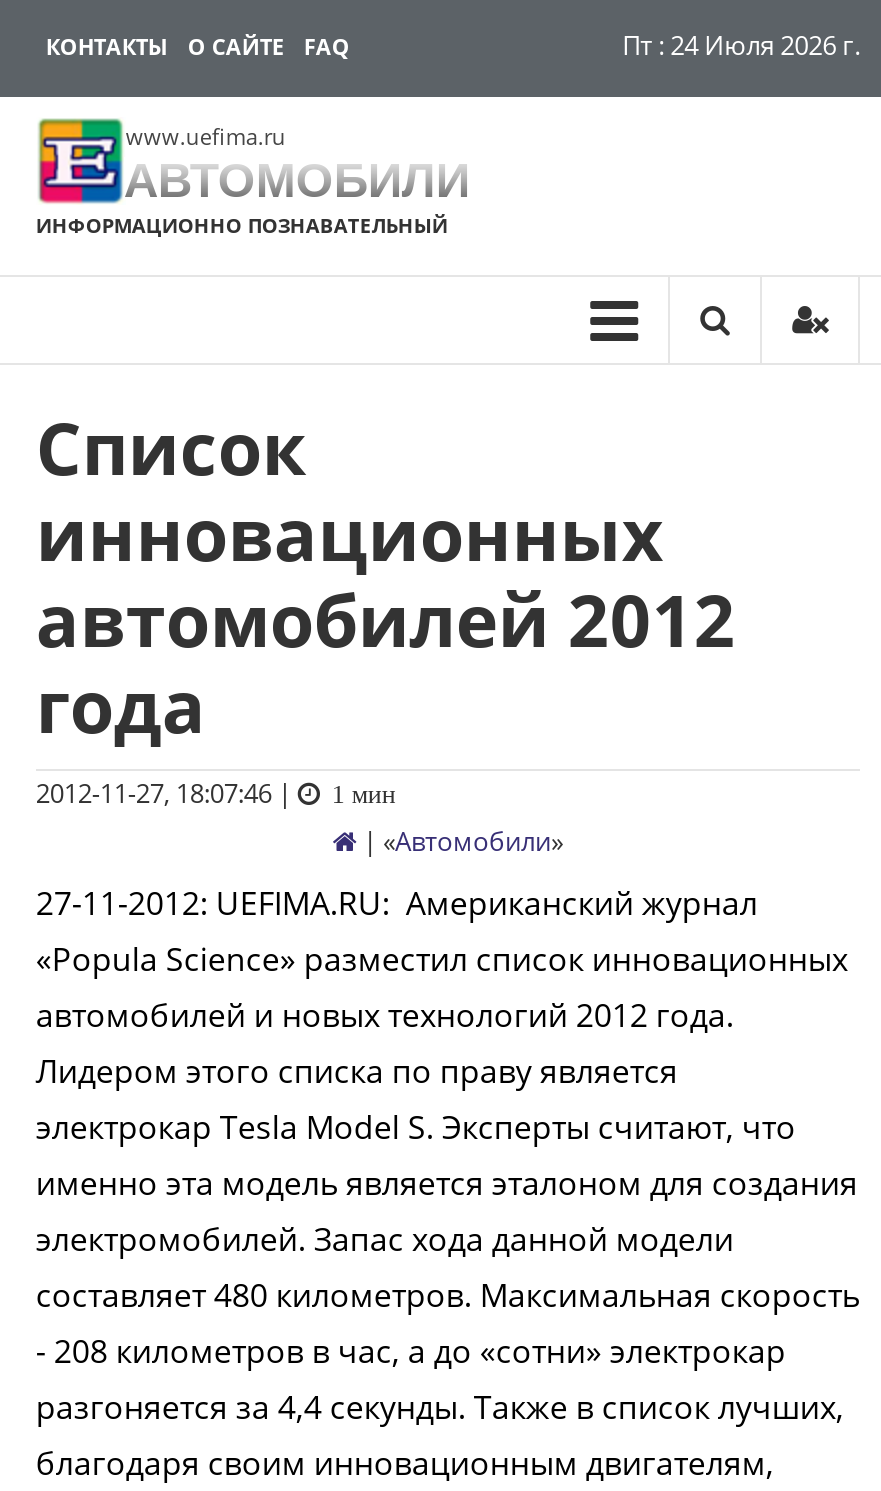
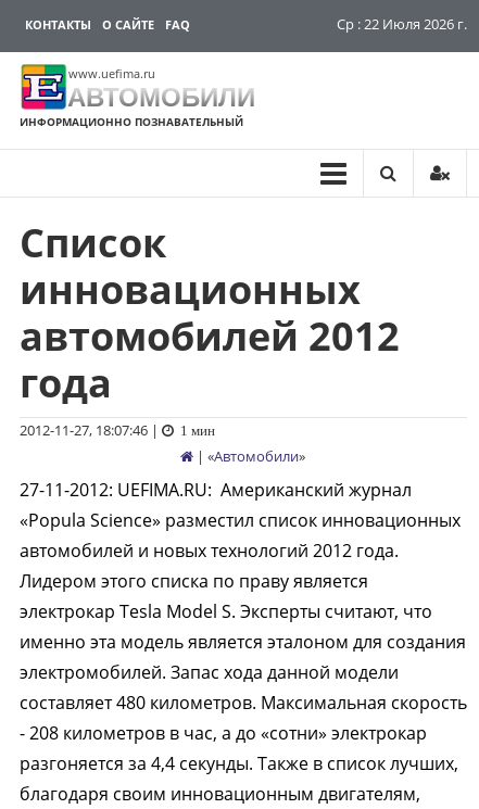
- Пт : 24 Июля 2026 г.
+ Ср : 22 Июля 2026 г.
